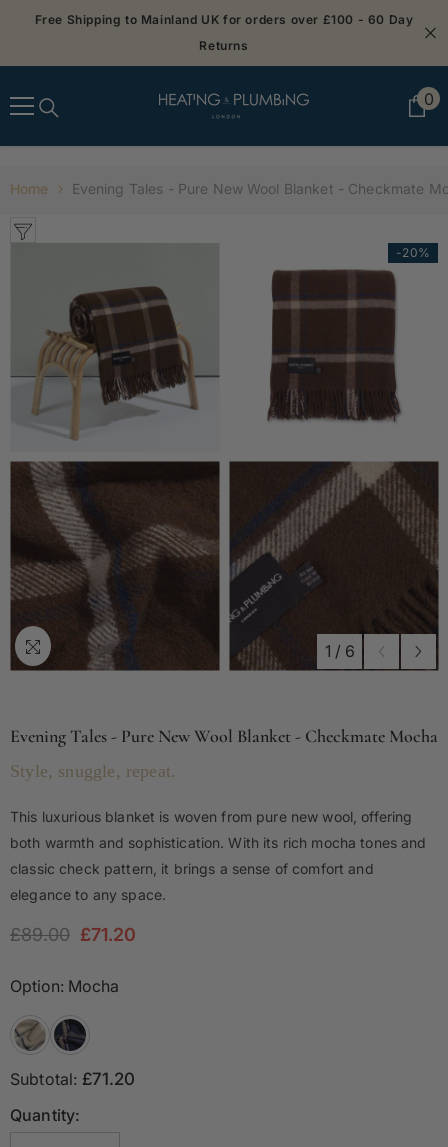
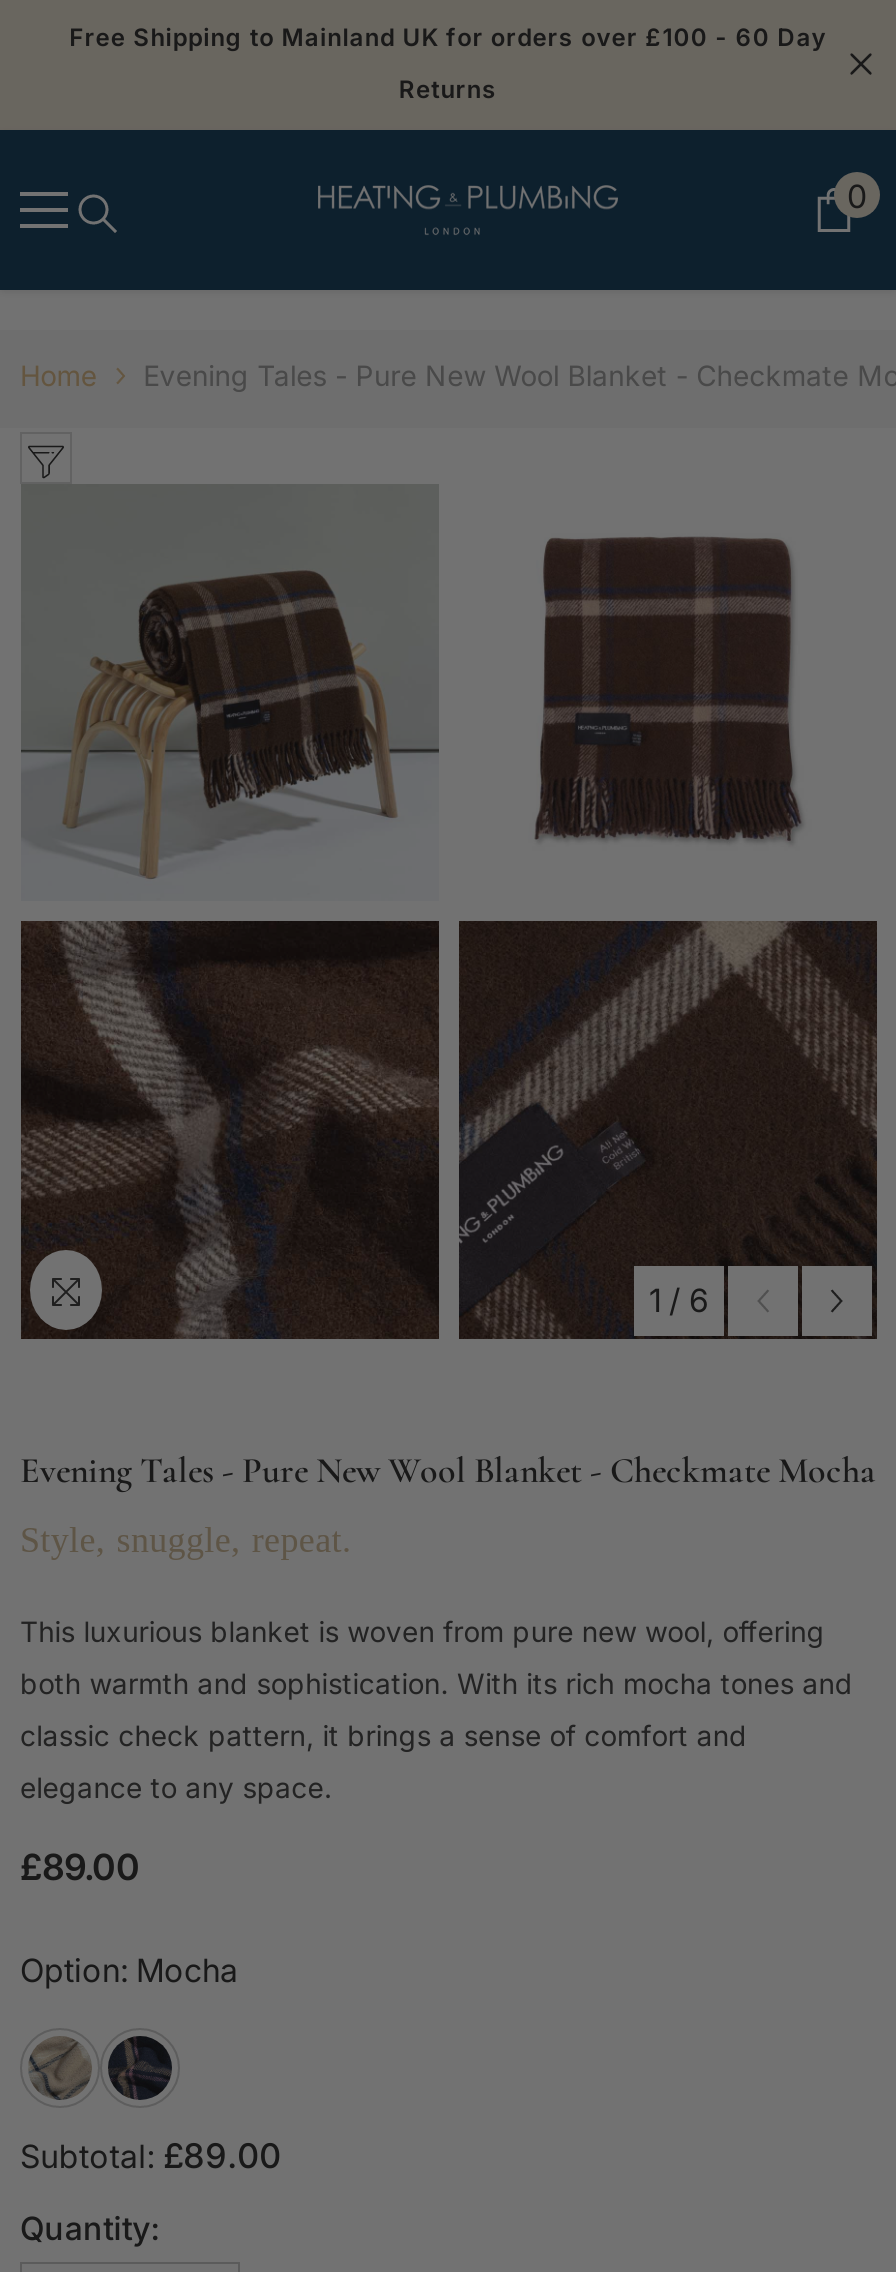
- -20%

- £89.00 £71.20
+ £89.00

- Subtotal: £71.20
+ Subtotal: £89.00
